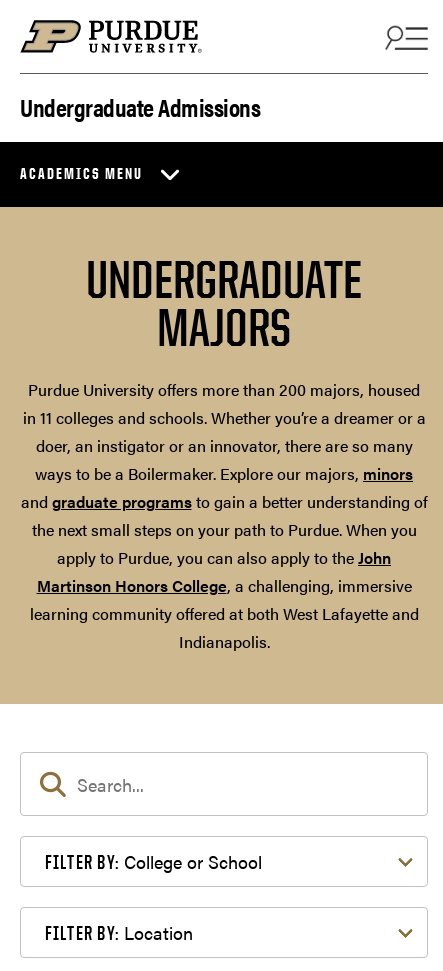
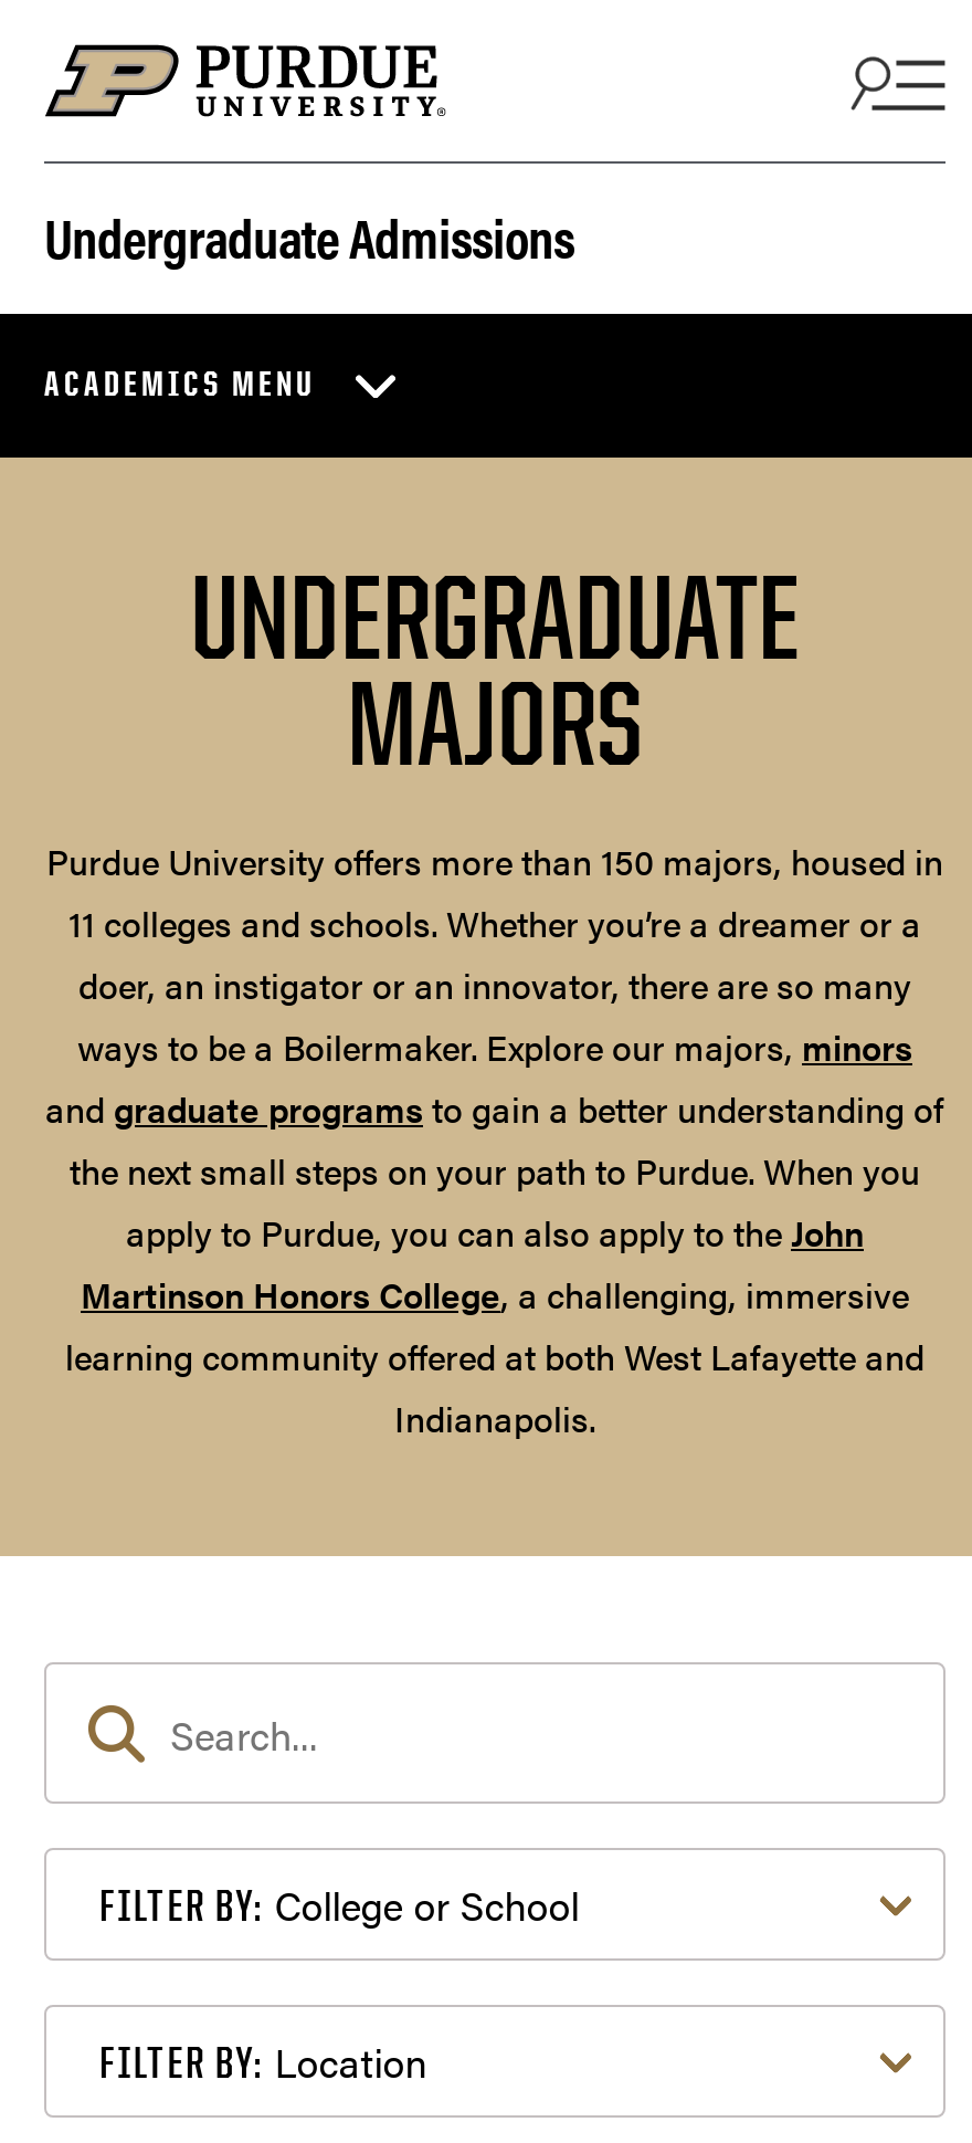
- Purdue University offers more than 200 majors, housed
- in 11 colleges and schools. Whether you’re a dreamer or a
+ Purdue University offers more than 150 majors, housed in
+ 11 colleges and schools. Whether you’re a dreamer or a
